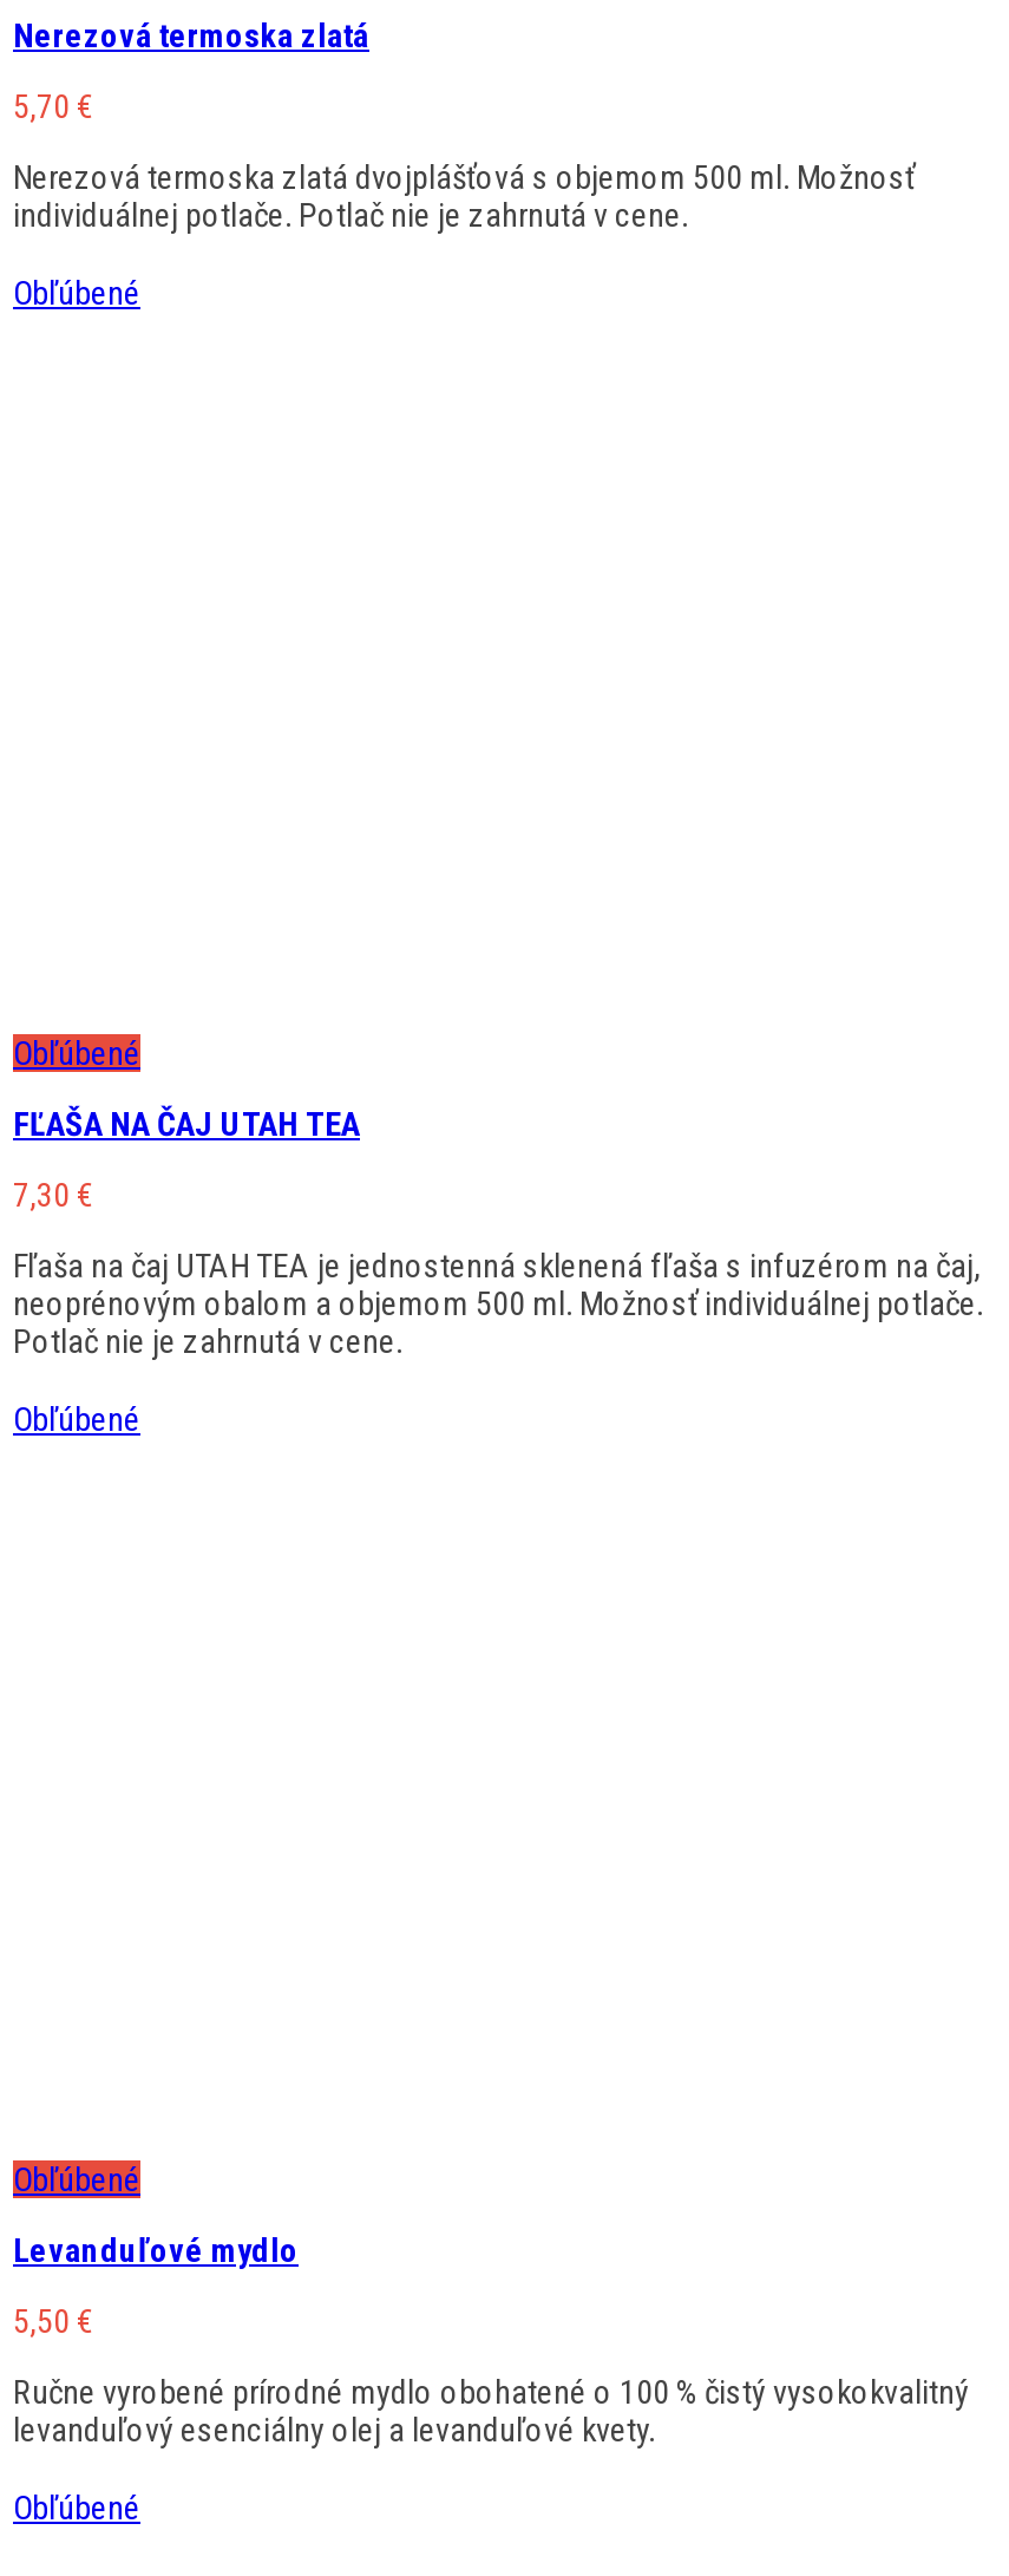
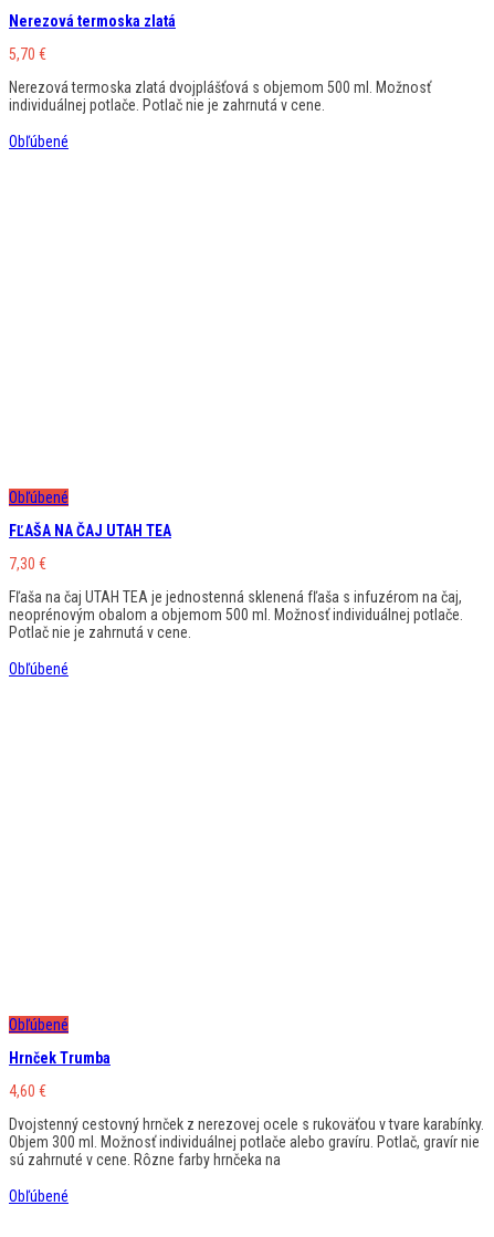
- Levanduľové mydlo
+ Hrnček Trumba

- 5,50 €
+ 4,60 €

- Ručne vyrobené prírodné mydlo obohatené o 100 % čistý vysokokvalitný
- levanduľový esenciálny olej a levanduľové kvety.
+ Dvojstenný cestovný hrnček z nerezovej ocele s rukoväťou v tvare karabínky.
+ Objem 300 ml. Možnosť individuálnej potlače alebo gravíru. Potlač, gravír nie
+ sú zahrnuté v cene. Rôzne farby hrnčeka na
